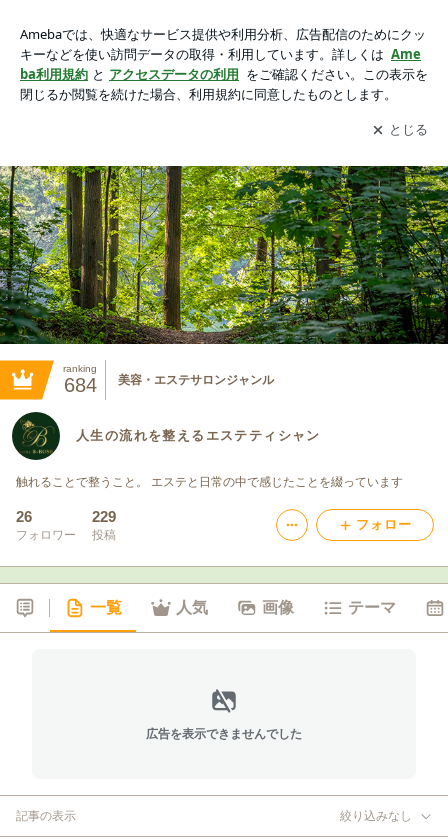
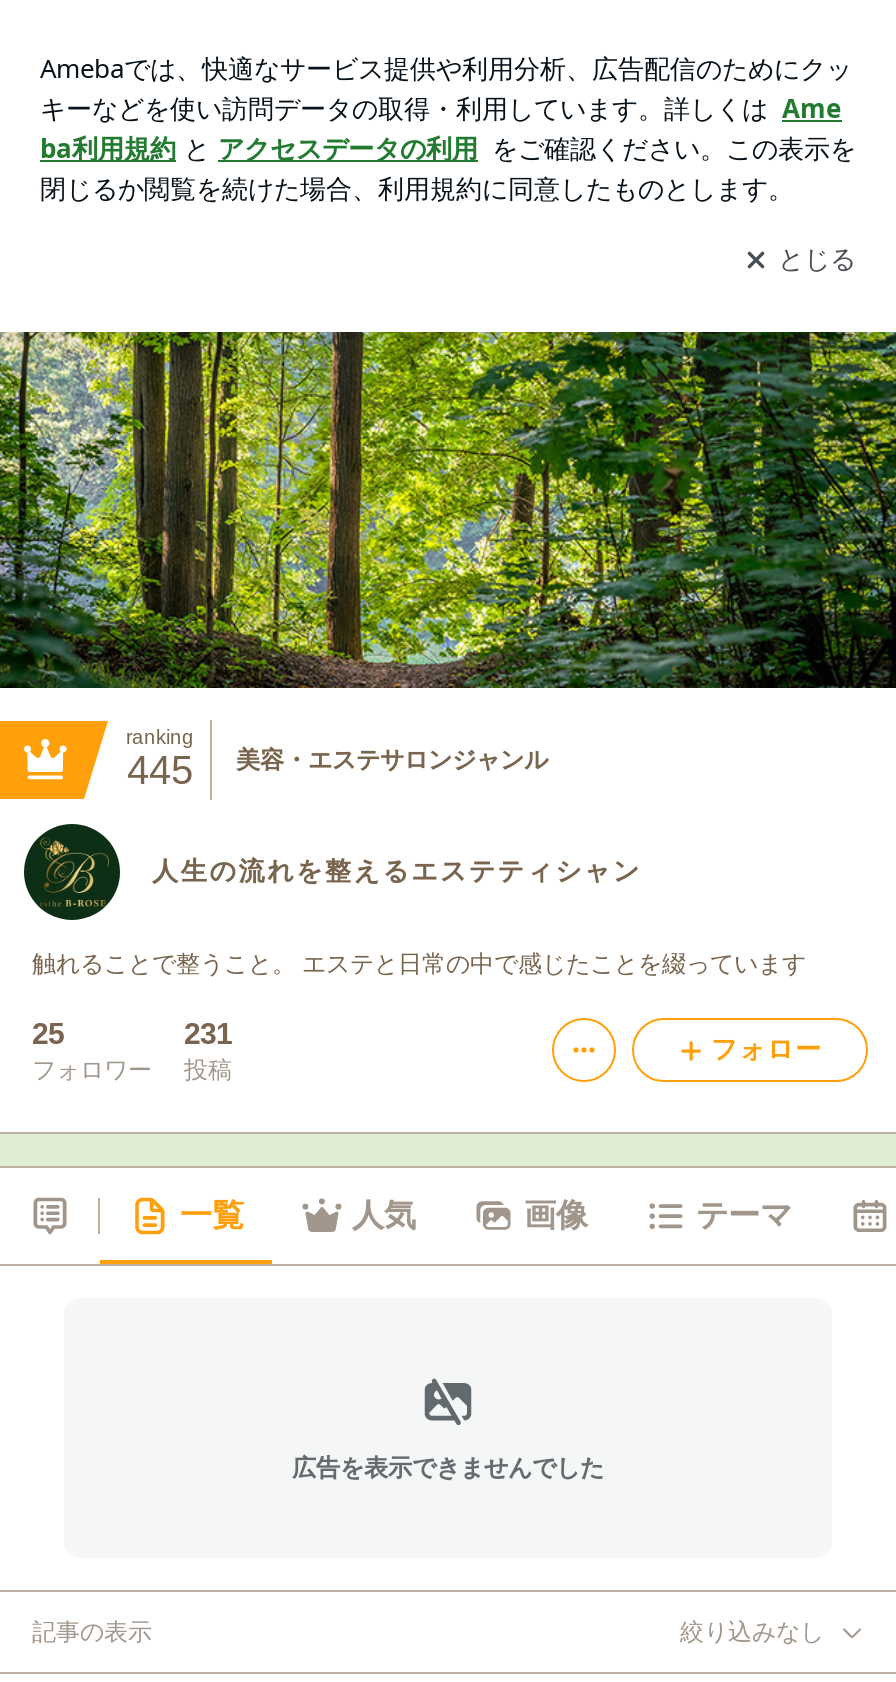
- 684 美容・エステサロンジャンル
+ 445 美容・エステサロンジャンル

- 26
+ 25

- 229
+ 231
